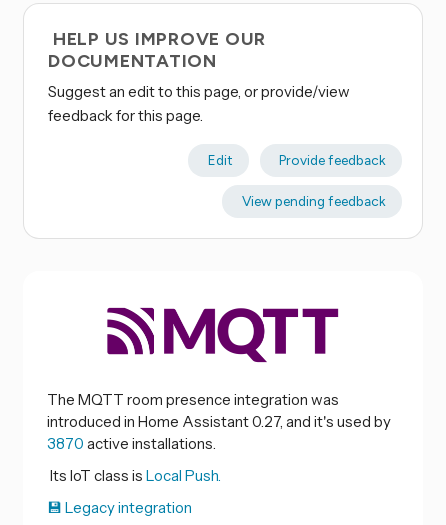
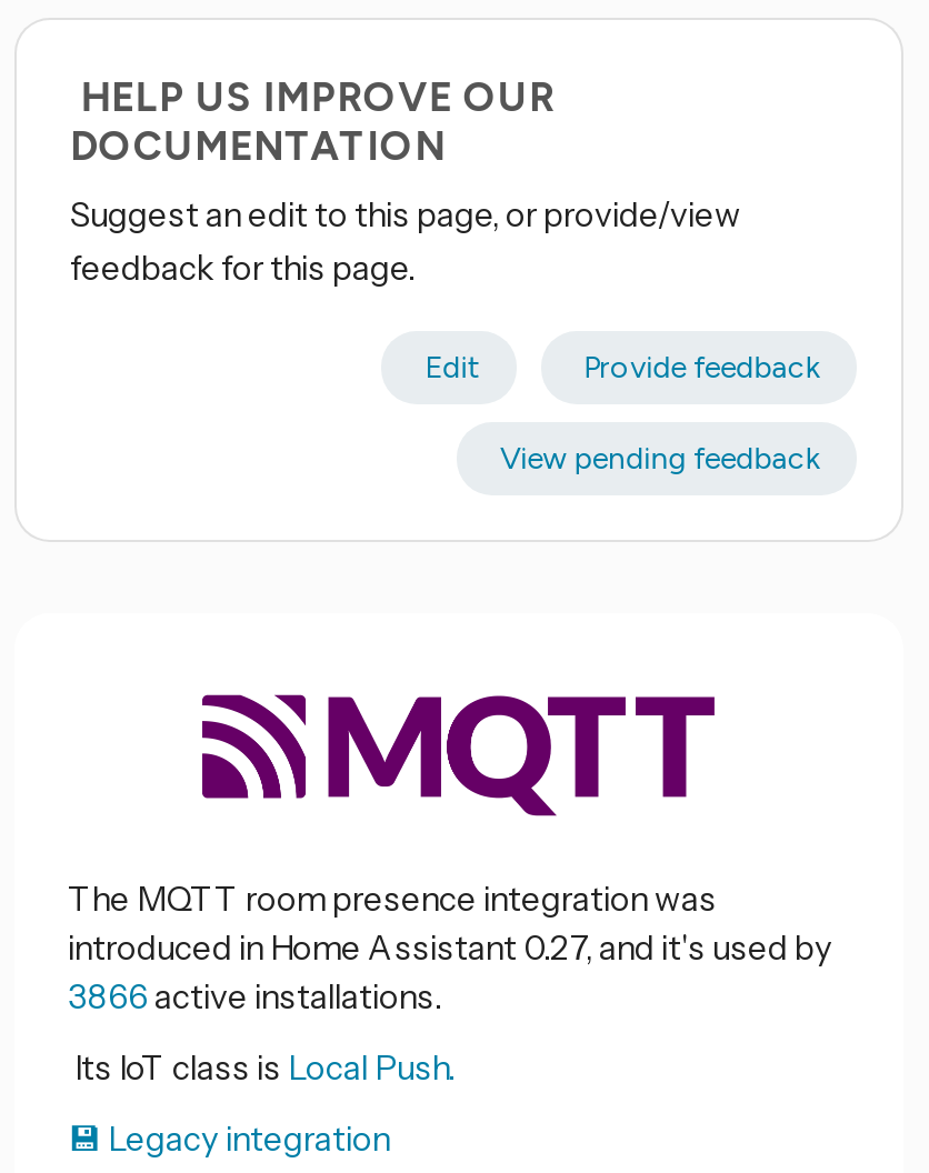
- 3870 active installations.
+ 3866 active installations.
